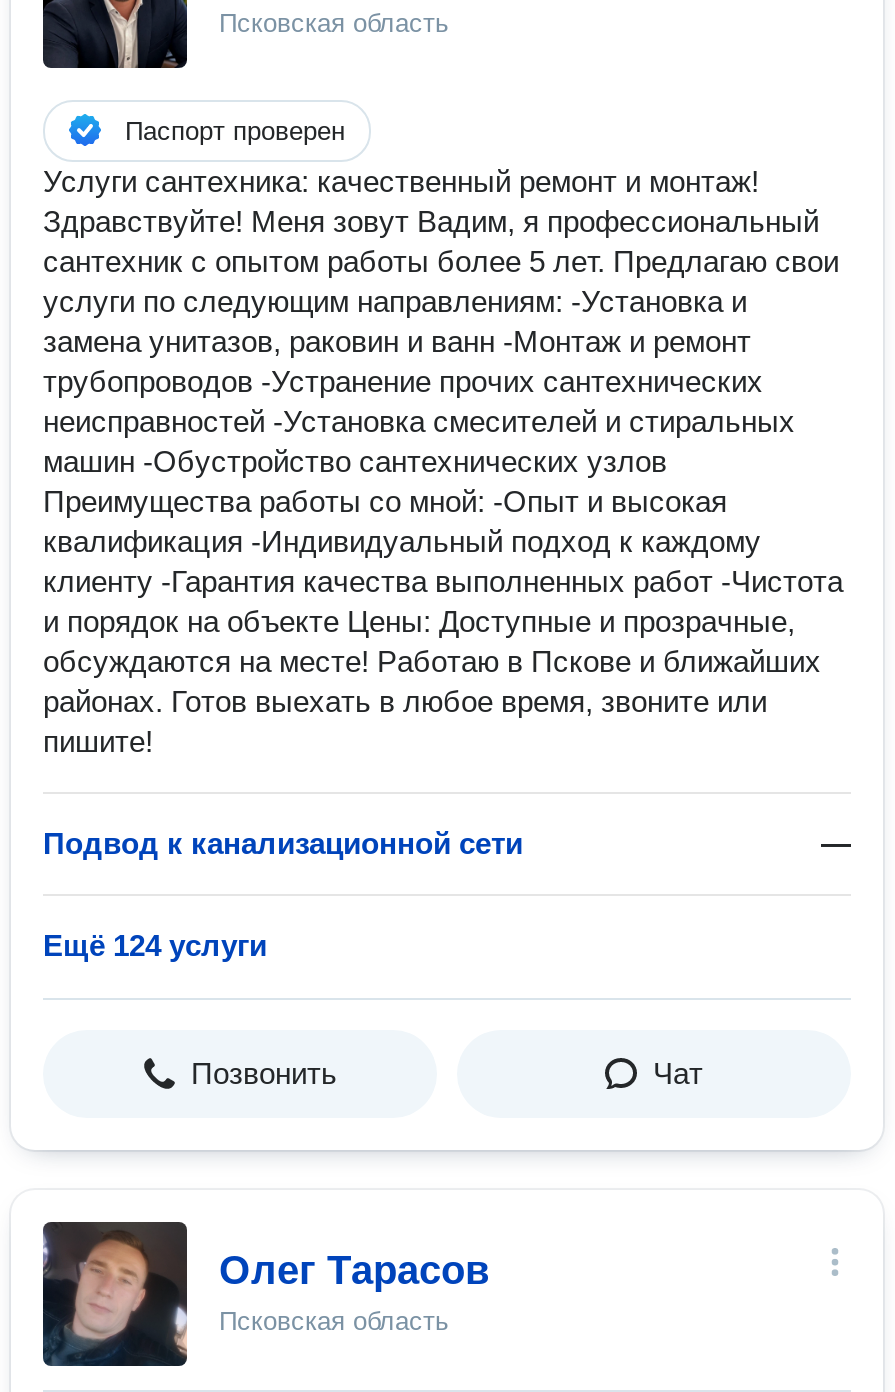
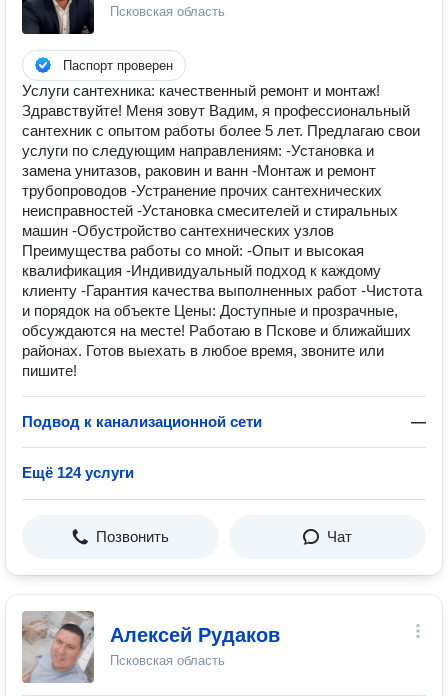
- [image]
- Олег Тарасов
+ [image]
+ Алексей Рудаков
